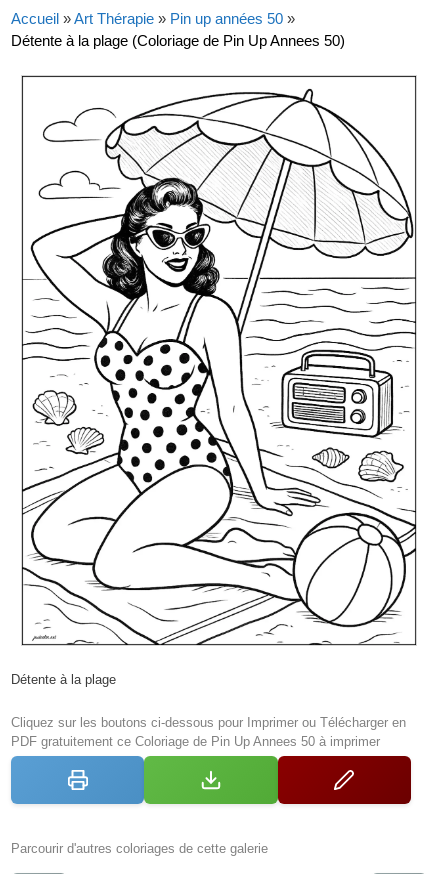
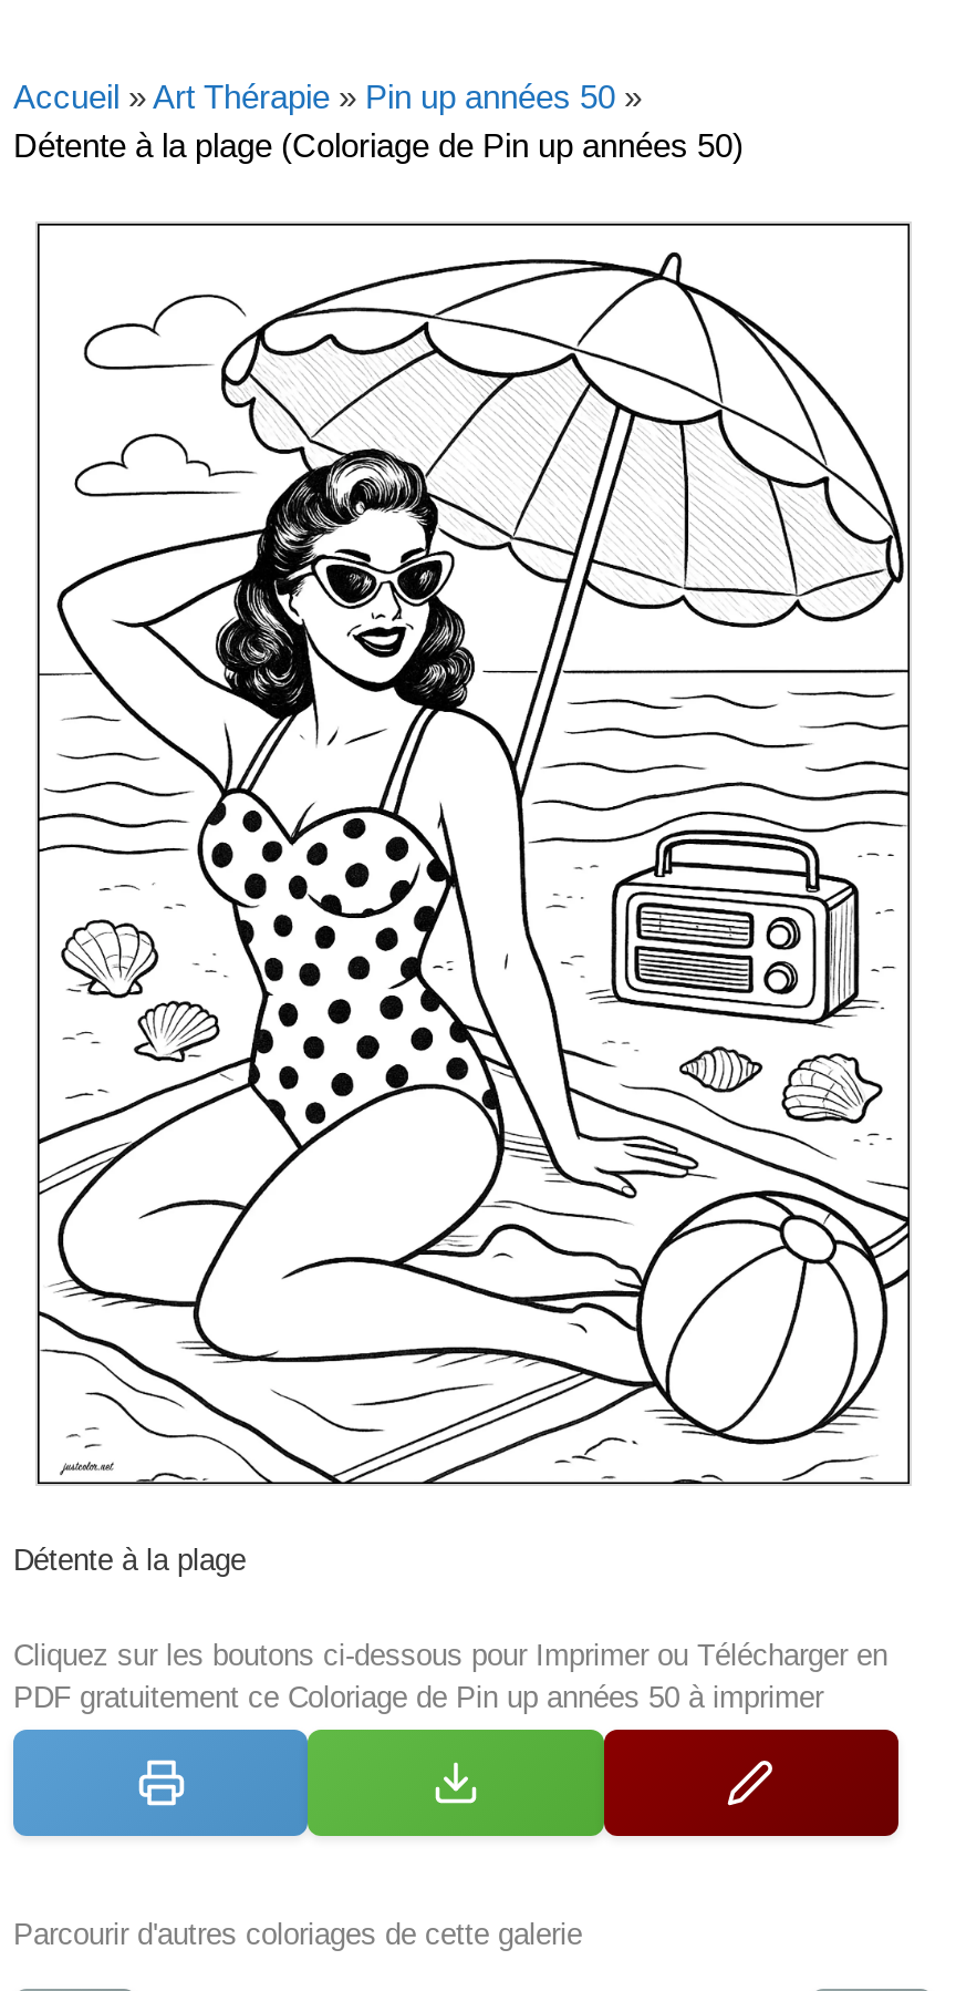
- Détente à la plage (Coloriage de Pin Up Annees 50)
+ Détente à la plage (Coloriage de Pin up années 50)

- PDF gratuitement ce Coloriage de Pin Up Annees 50 à imprimer
+ PDF gratuitement ce Coloriage de Pin up années 50 à imprimer
